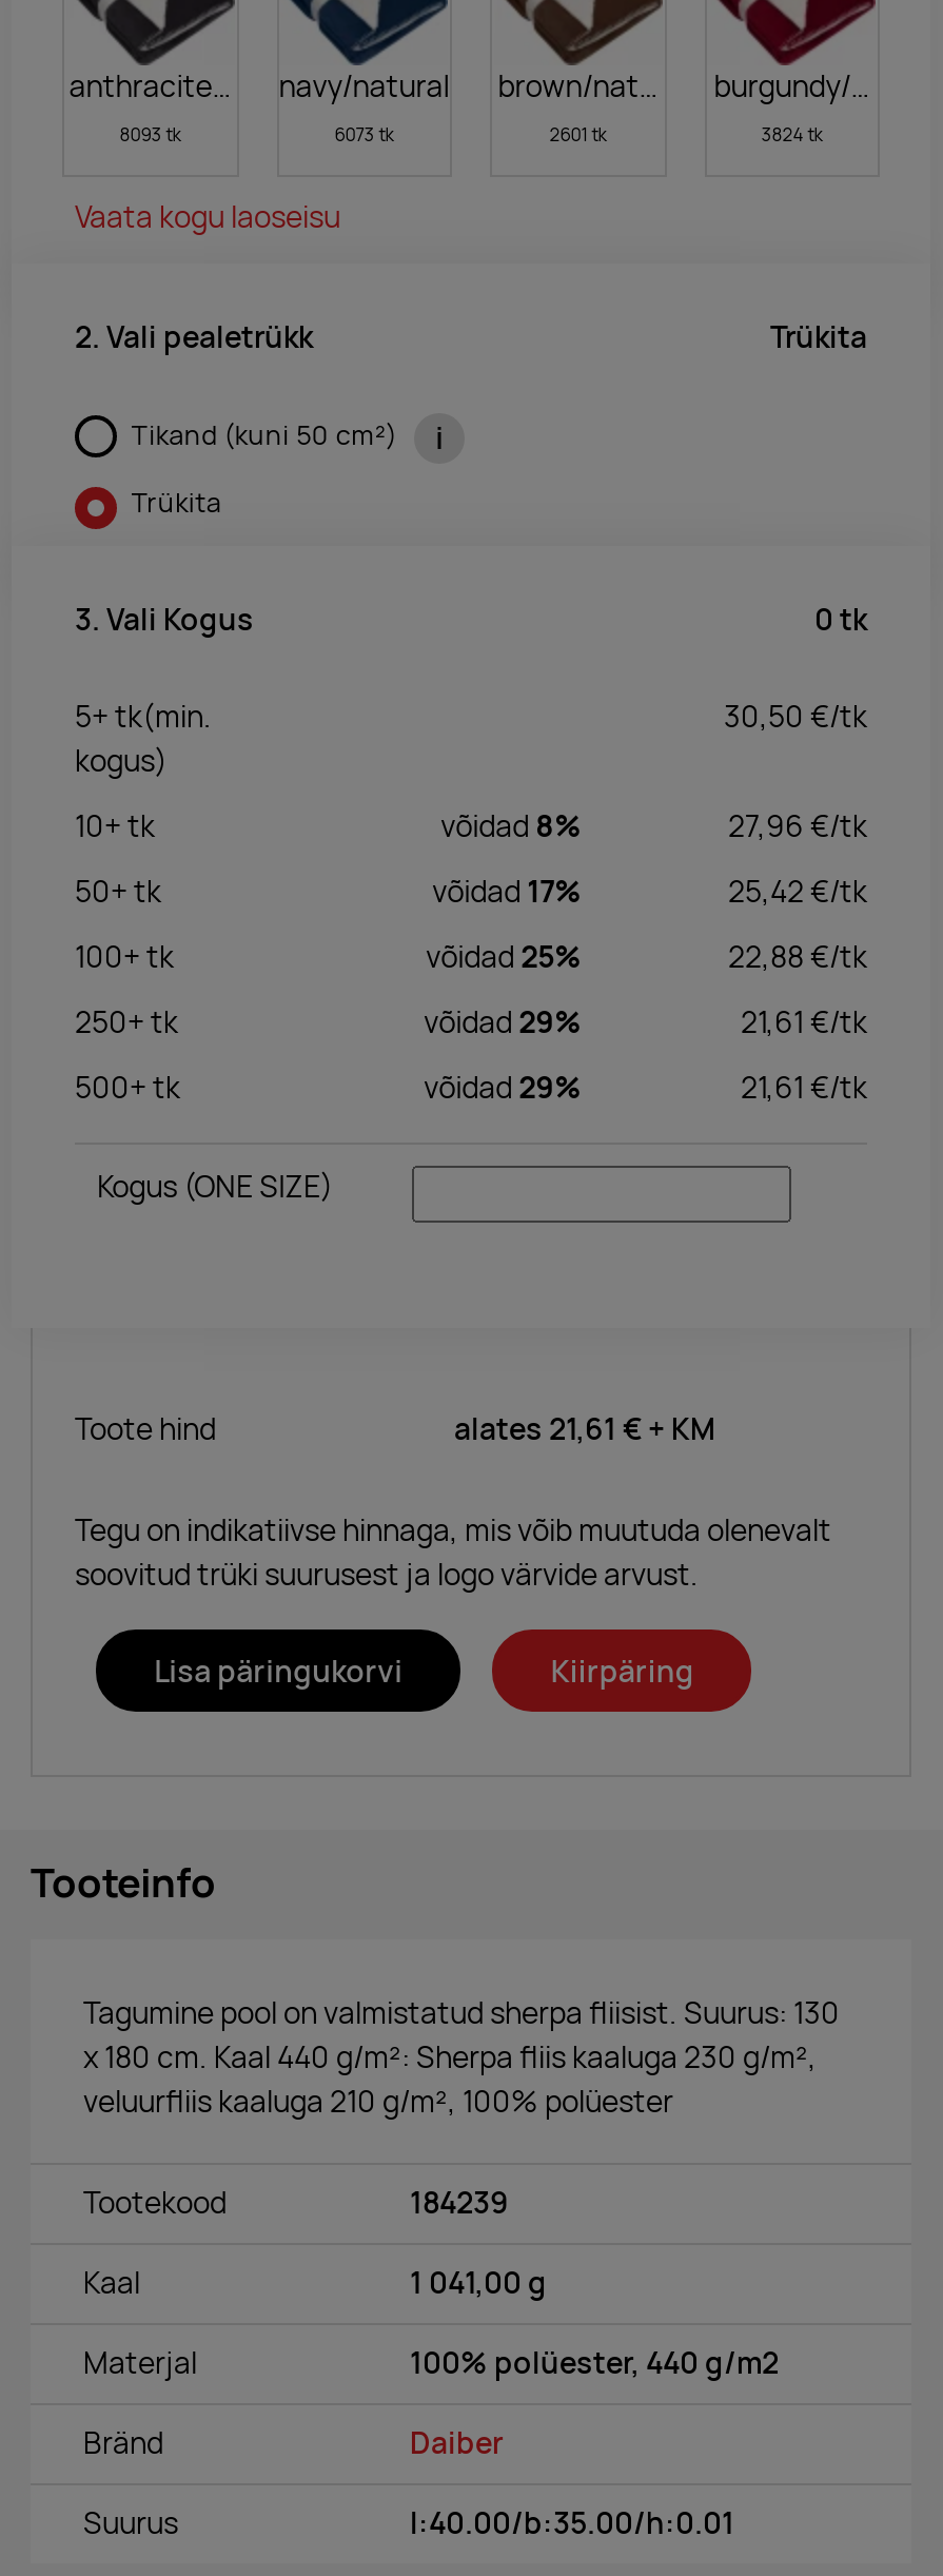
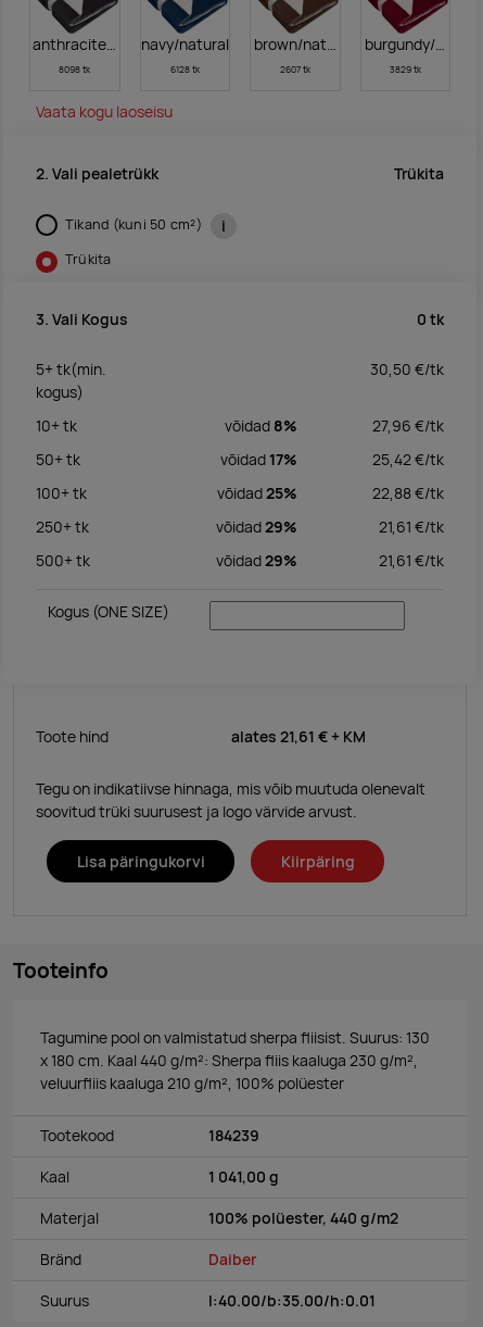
- 8093 tk
+ 8098 tk

- 6073 tk
+ 6128 tk

- 2601 tk
+ 2607 tk

- 3824 tk
+ 3829 tk
